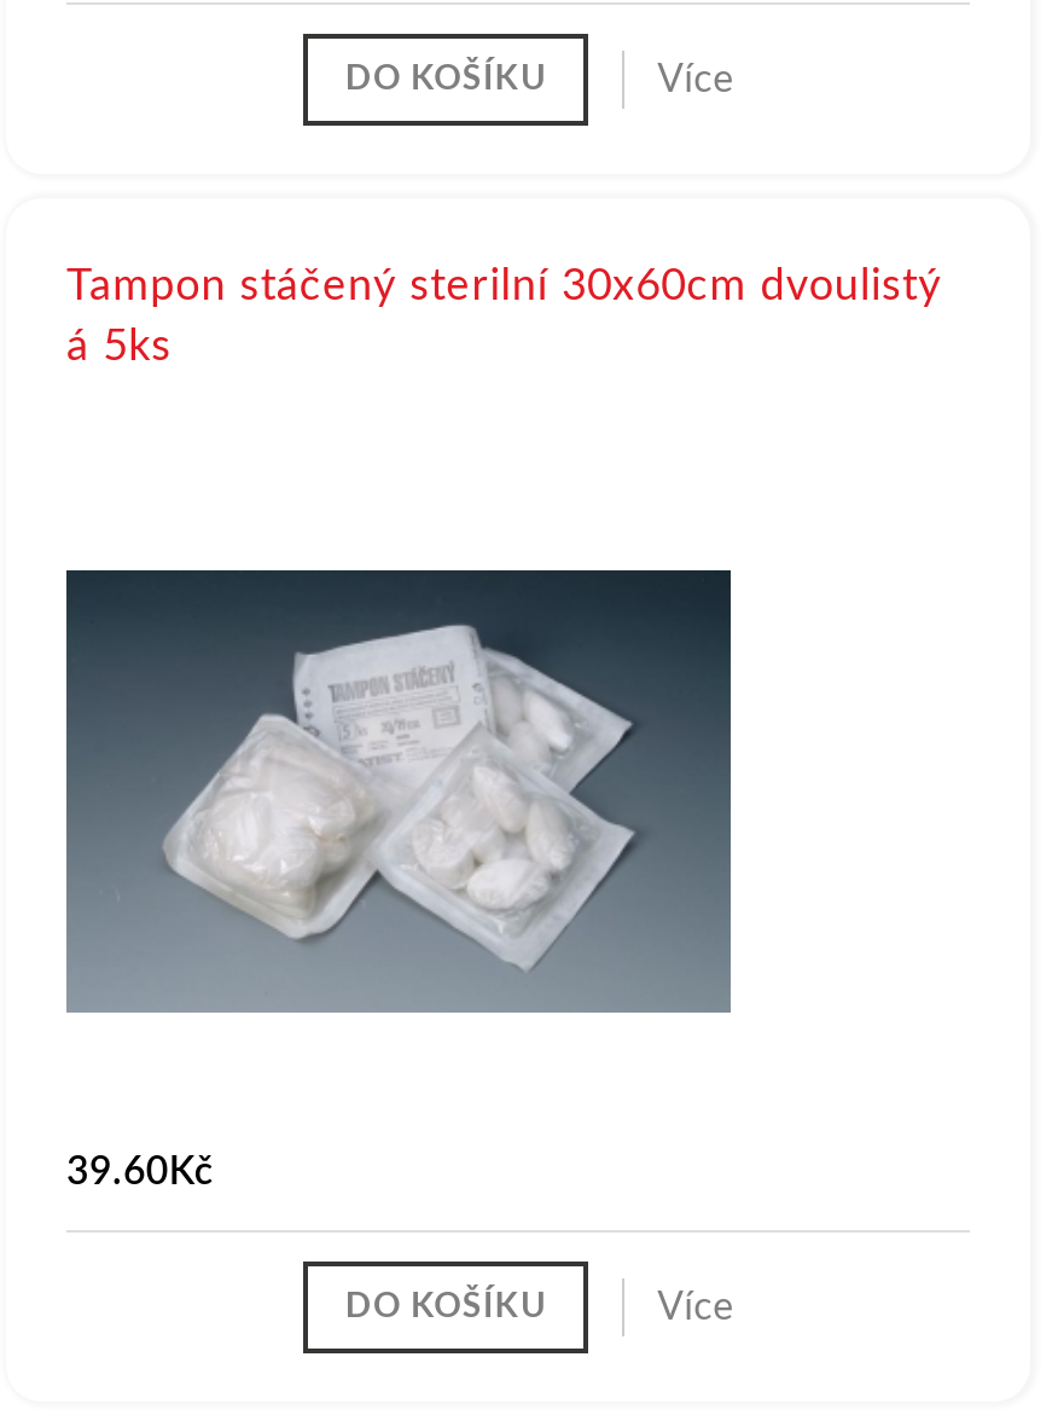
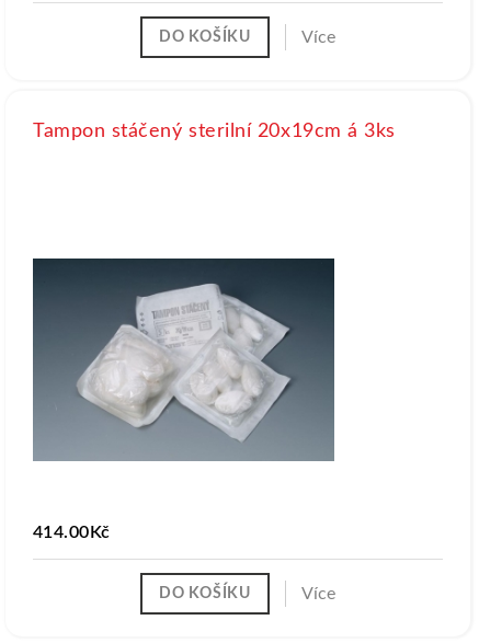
- Tampon stáčený sterilní 30x60cm dvoulistý
- á 5ks
+ Tampon stáčený sterilní 20x19cm á 3ks

- 39.60Kč
+ 414.00Kč
